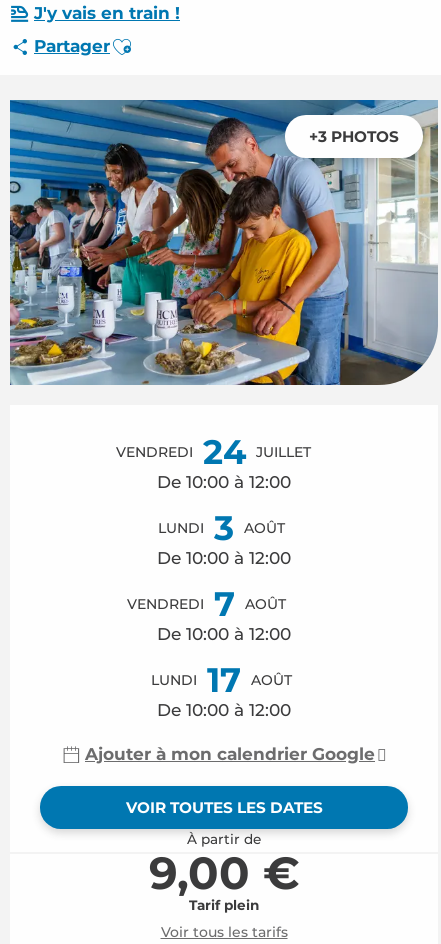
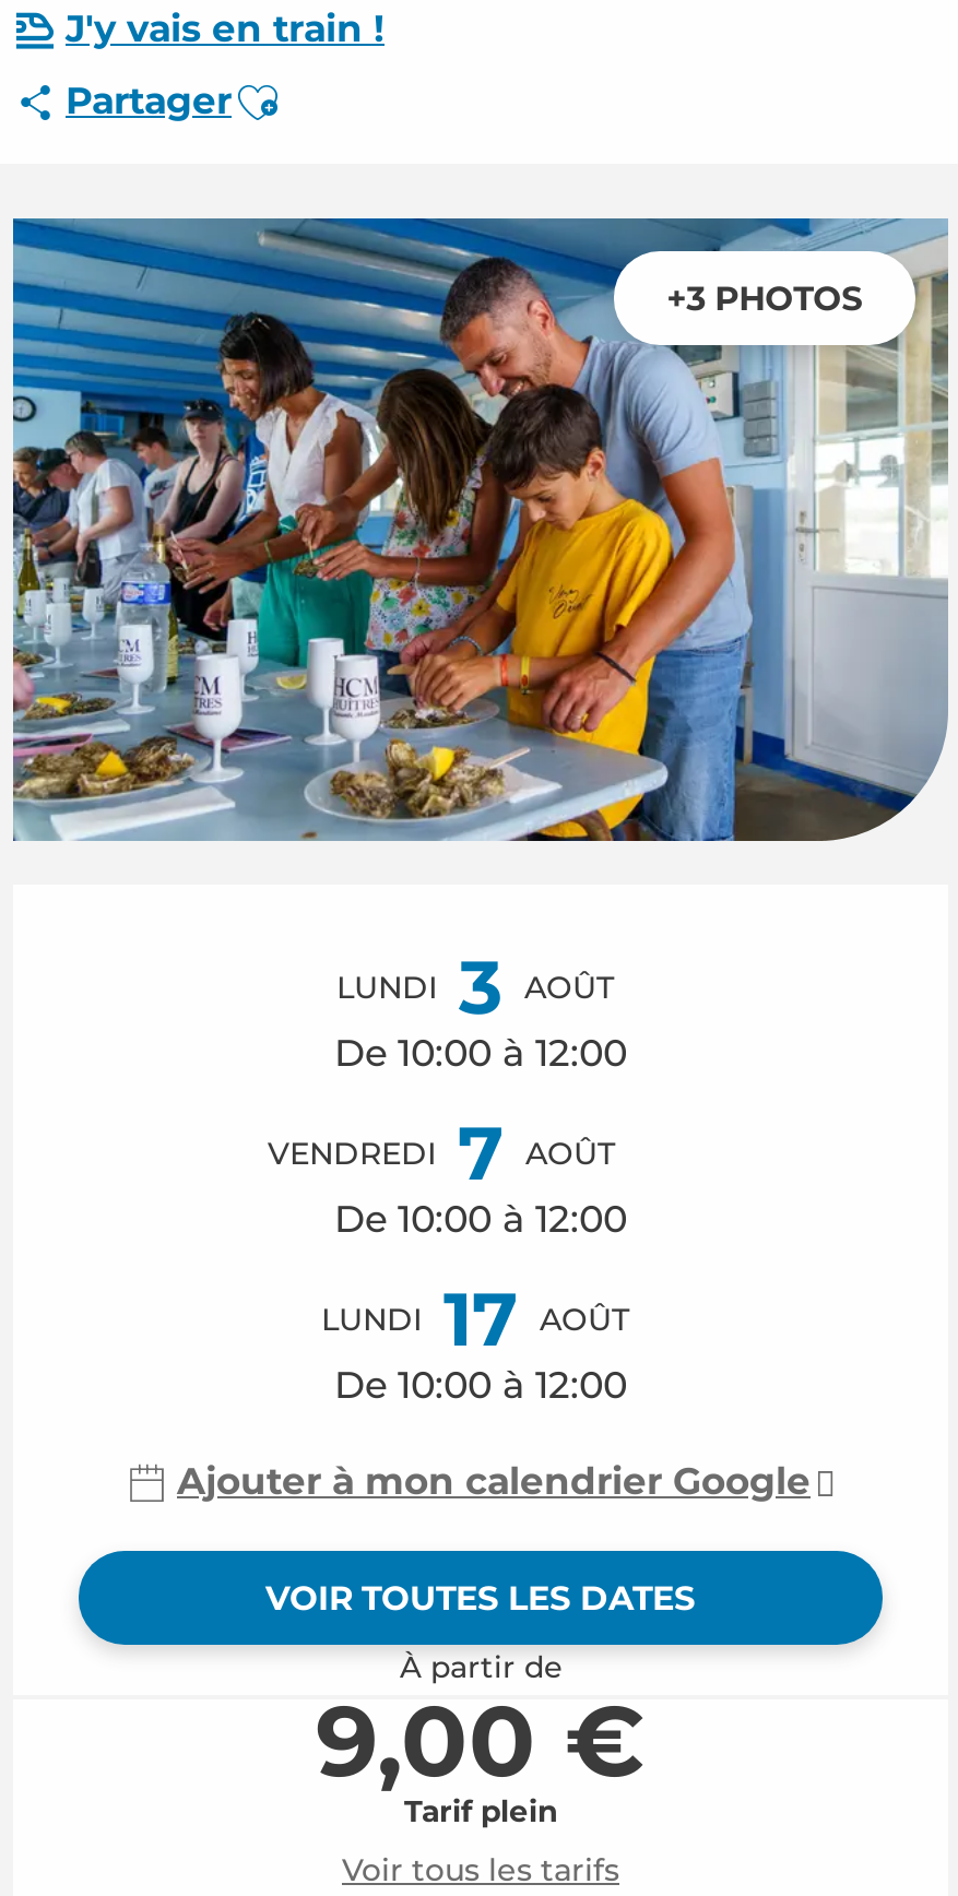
- VENDREDI 24 JUILLET
- De 10:00 à 12:00
